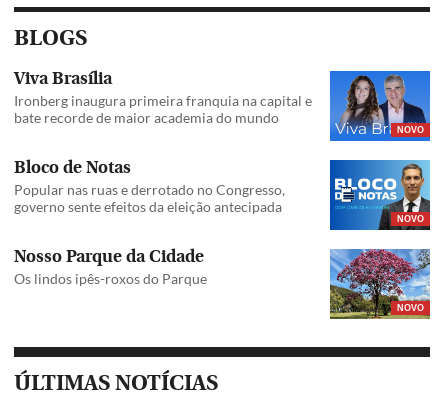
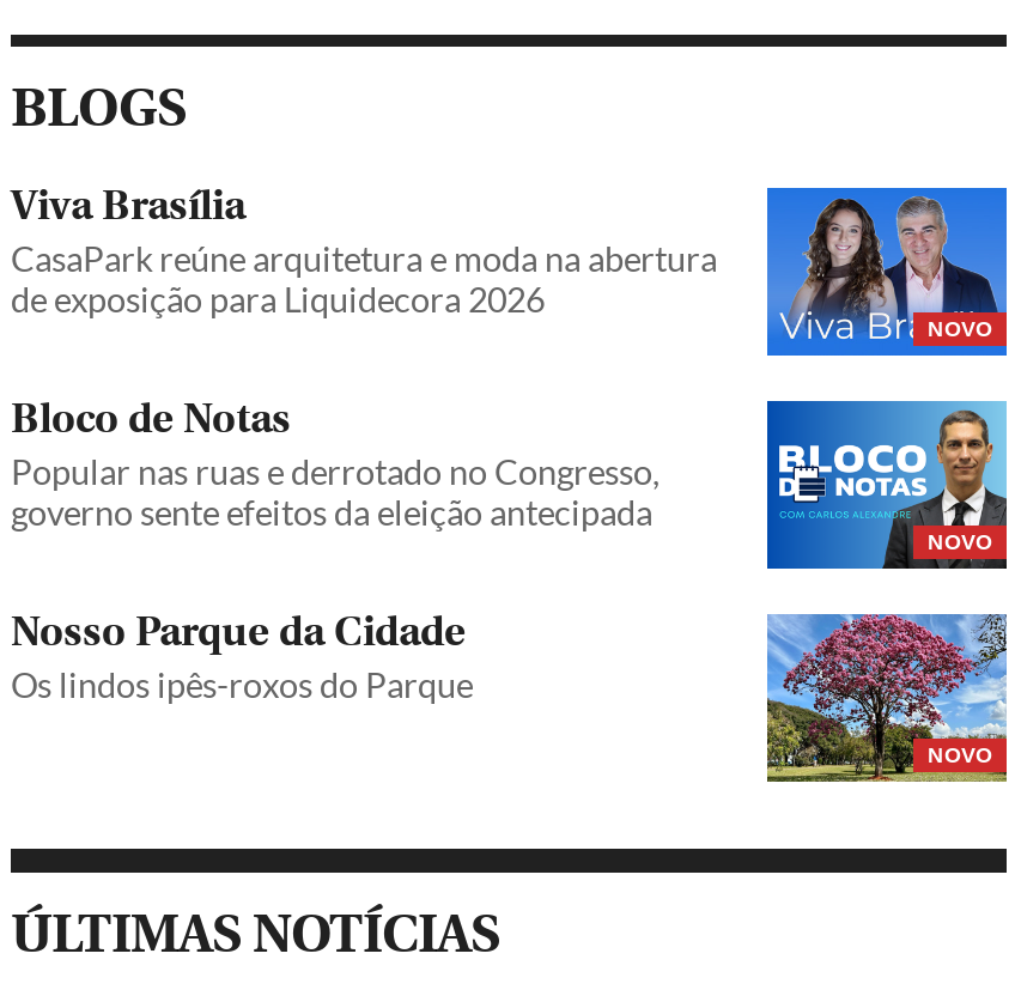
- Ironberg inaugura primeira franquia na capital e
- bate recorde de maior academia do mundo
+ CasaPark reúne arquitetura e moda na abertura
+ de exposição para Liquidecora 2026
